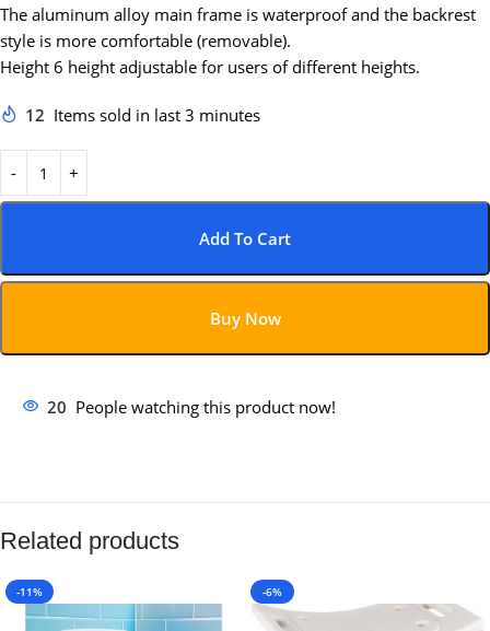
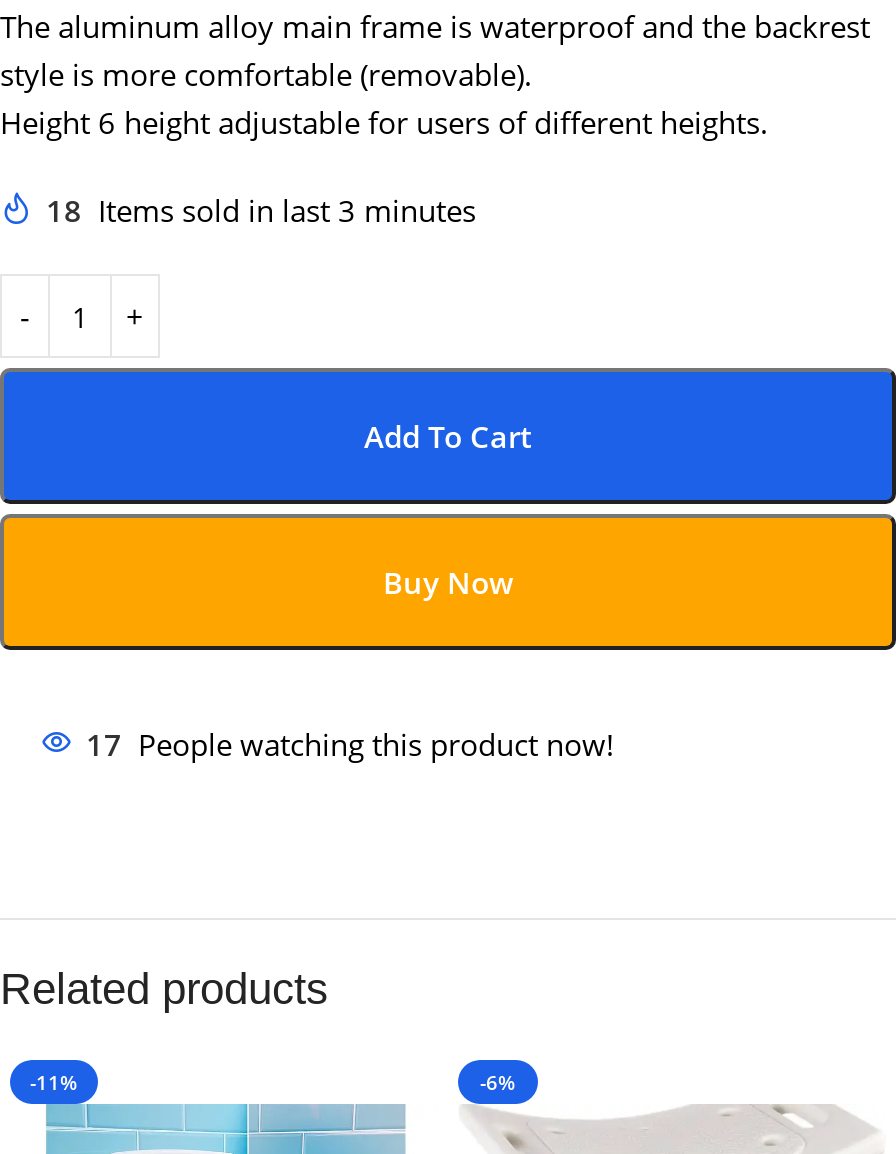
- 12 Items sold in last 3 minutes
+ 18 Items sold in last 3 minutes

- 20 People watching this product now!
+ 17 People watching this product now!
